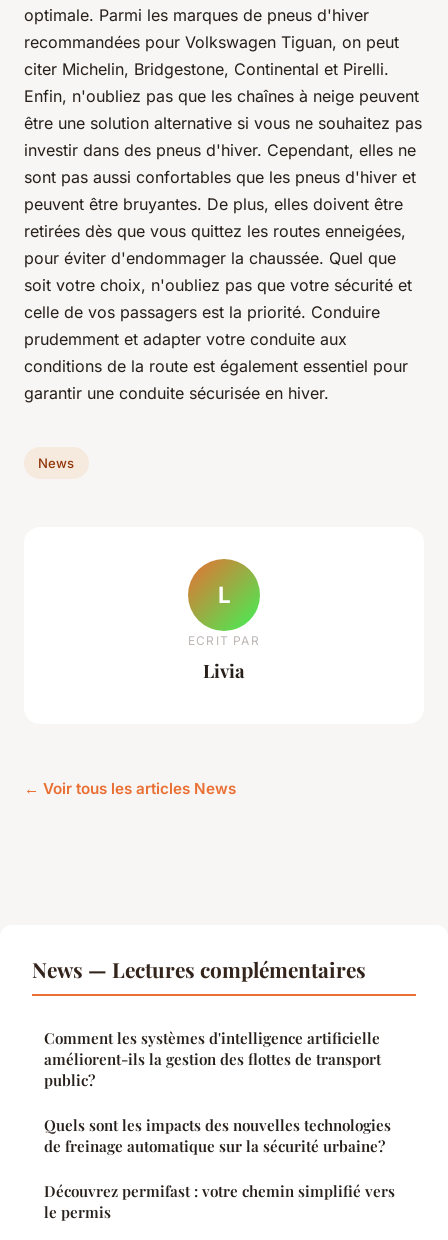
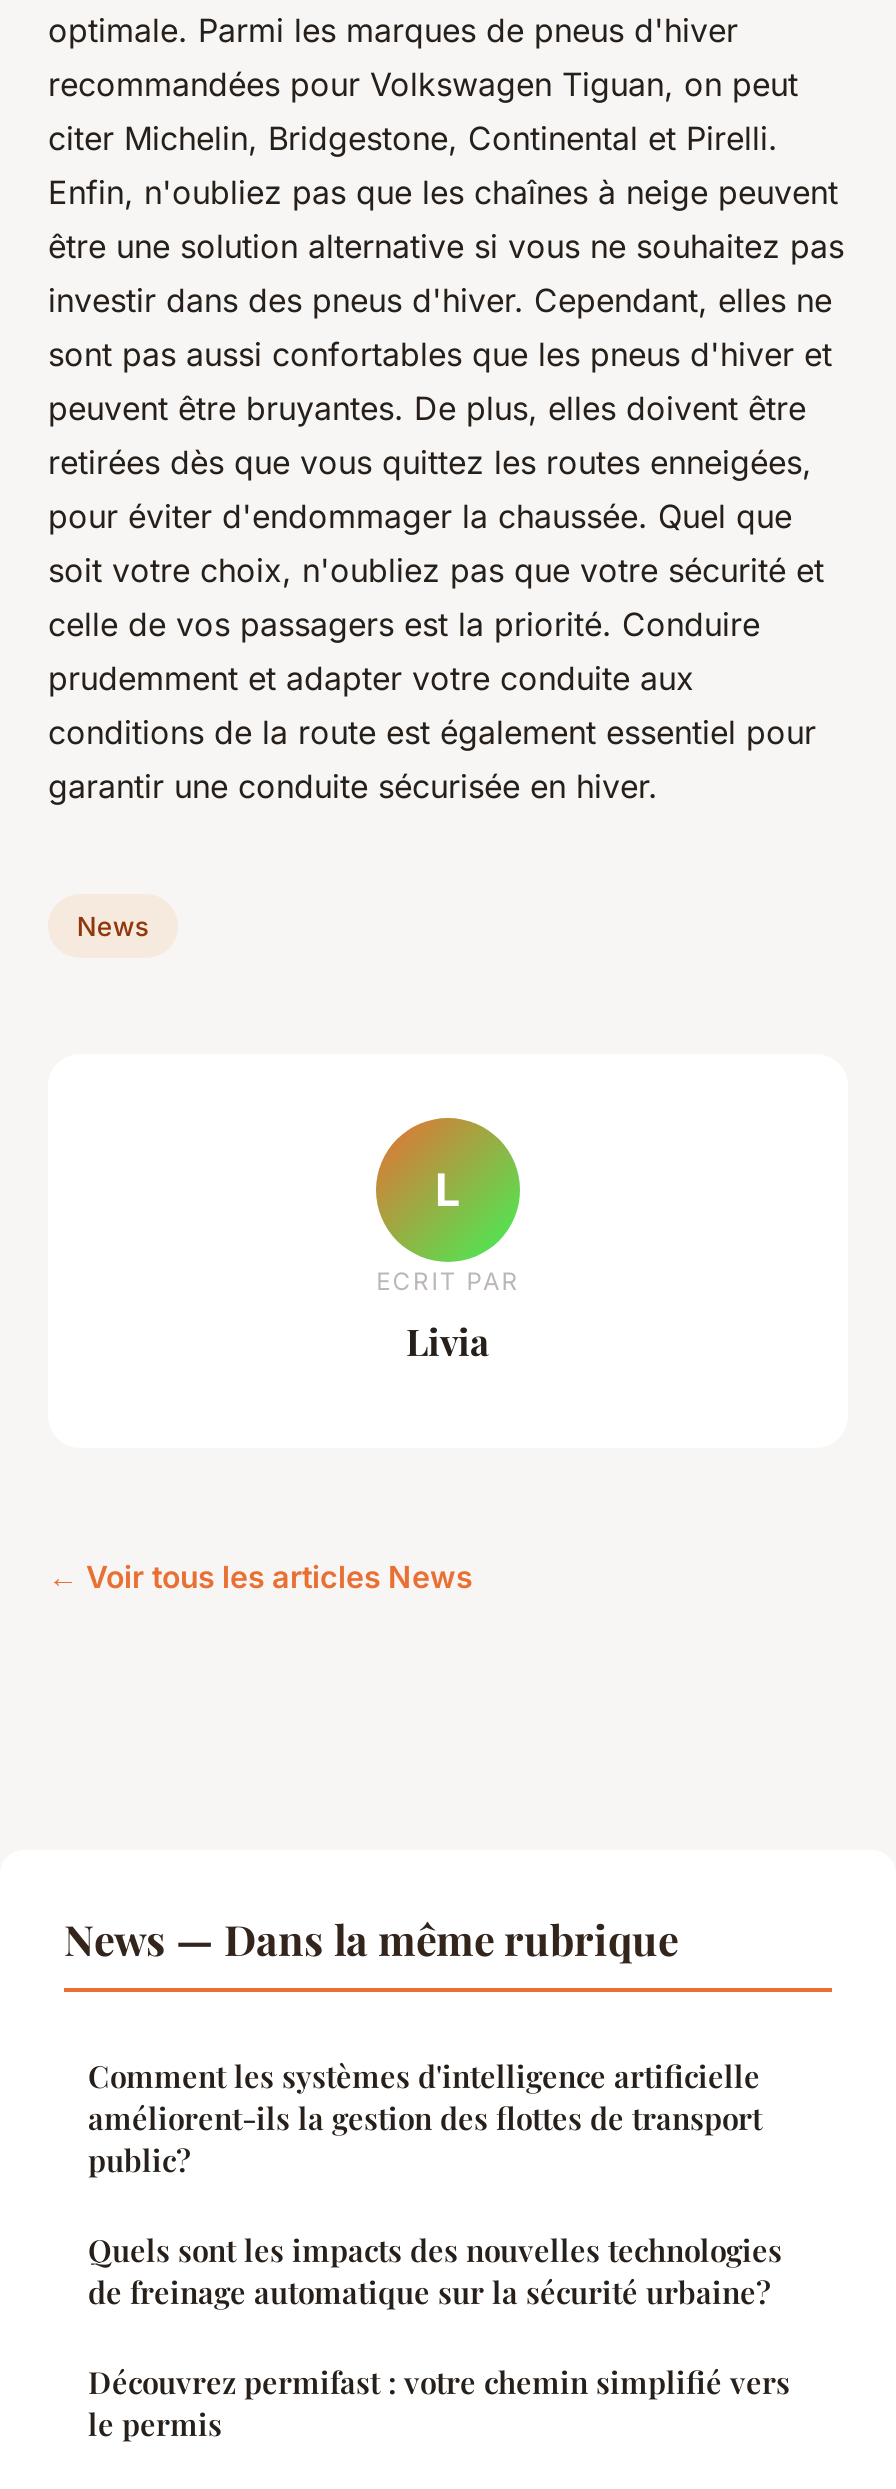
- News — Lectures complémentaires
+ News — Dans la même rubrique
